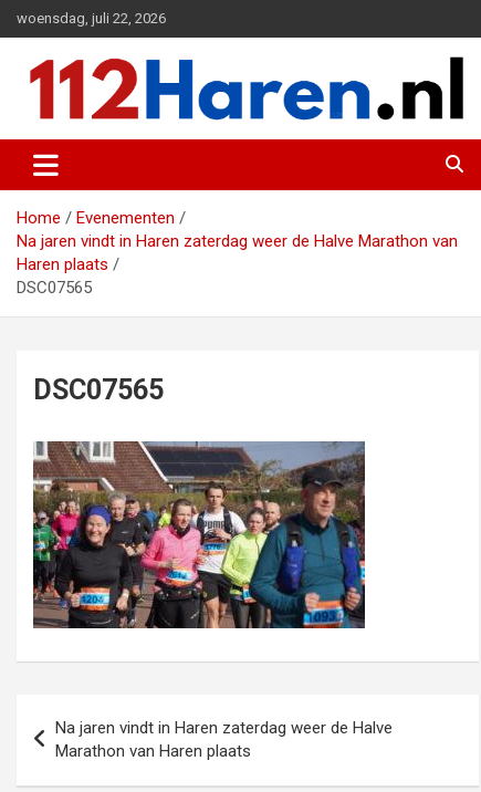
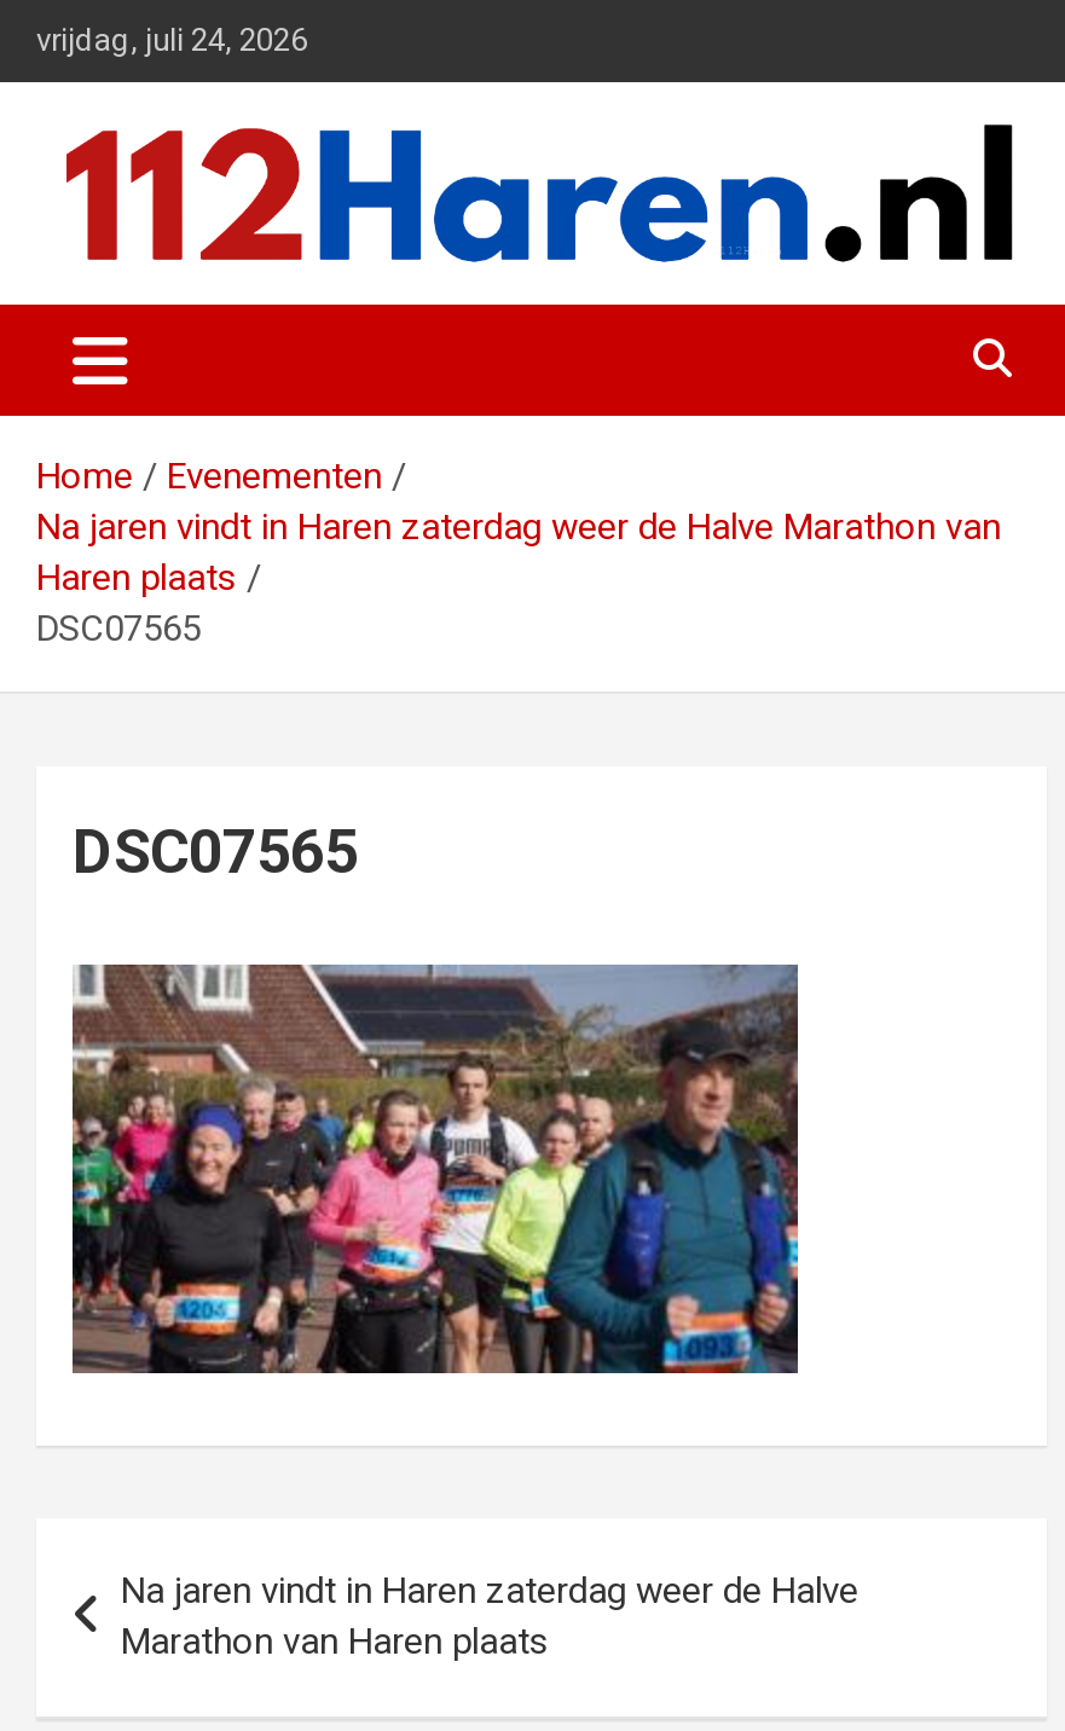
- woensdag, juli 22, 2026
+ vrijdag, juli 24, 2026
